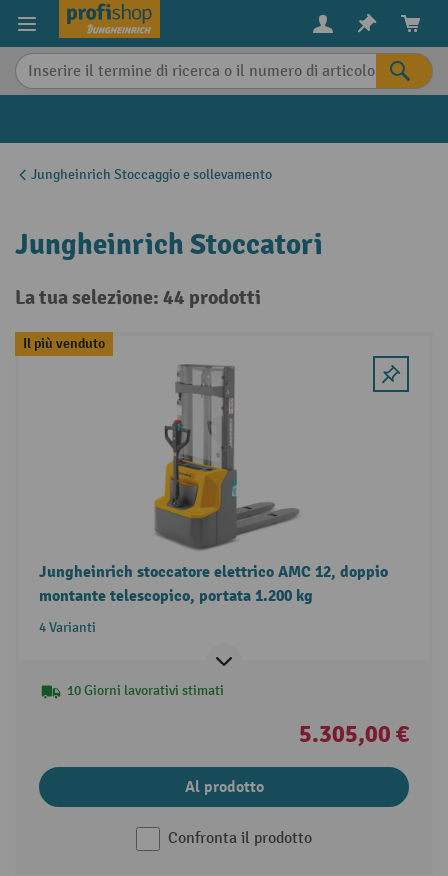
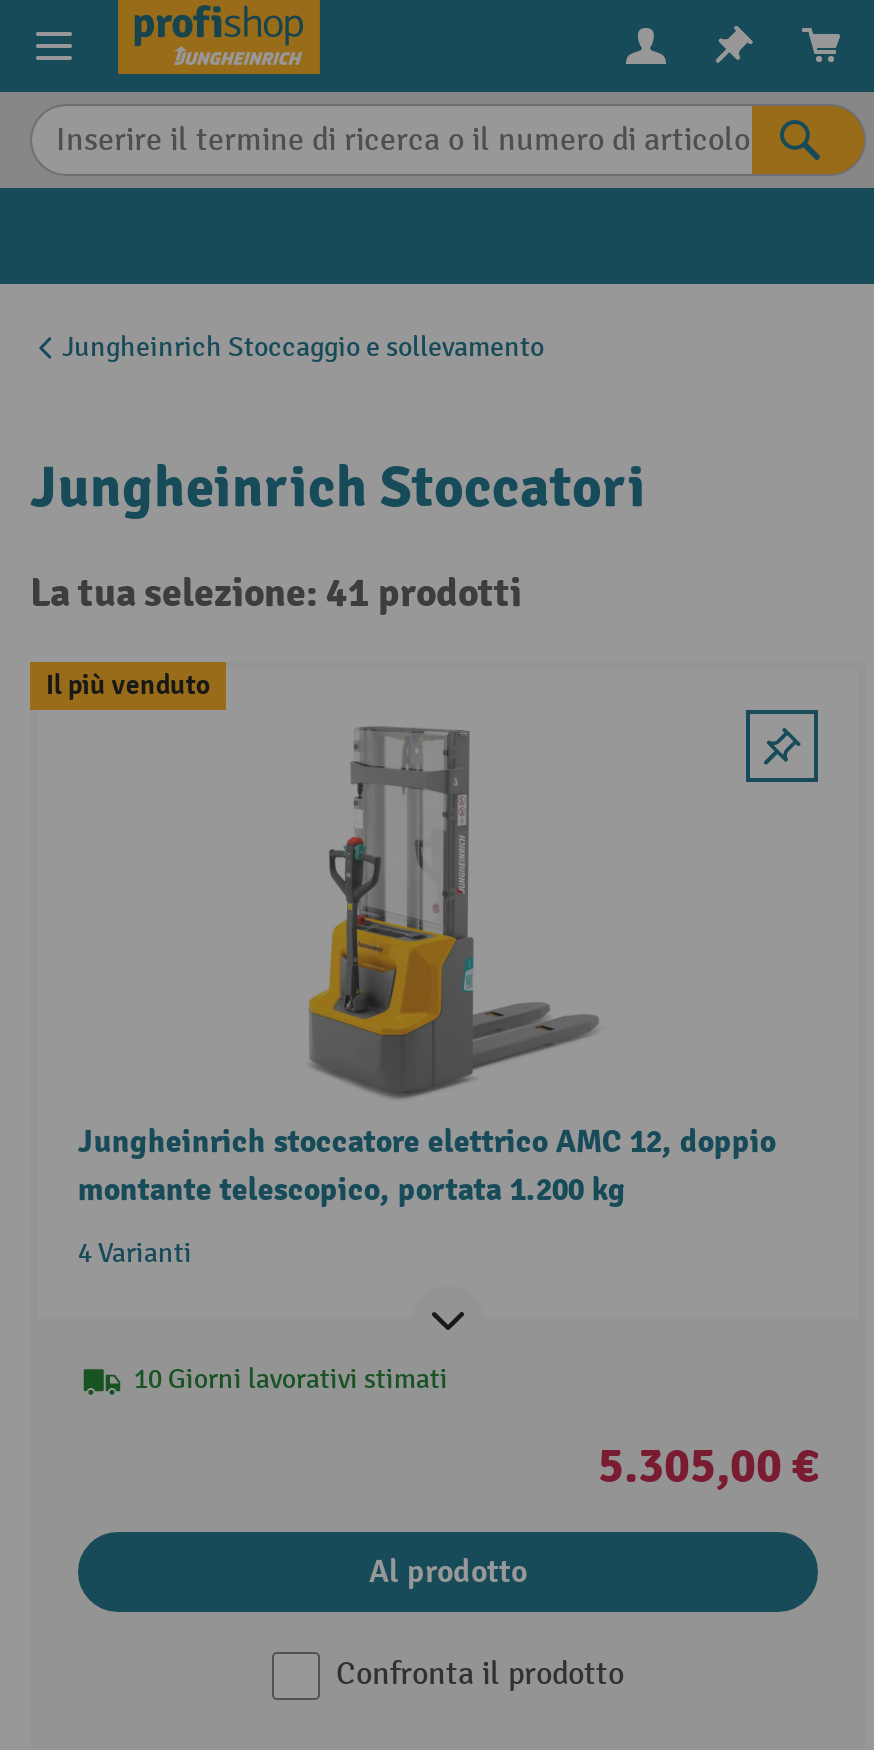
- La tua selezione: 44 prodotti
+ La tua selezione: 41 prodotti
